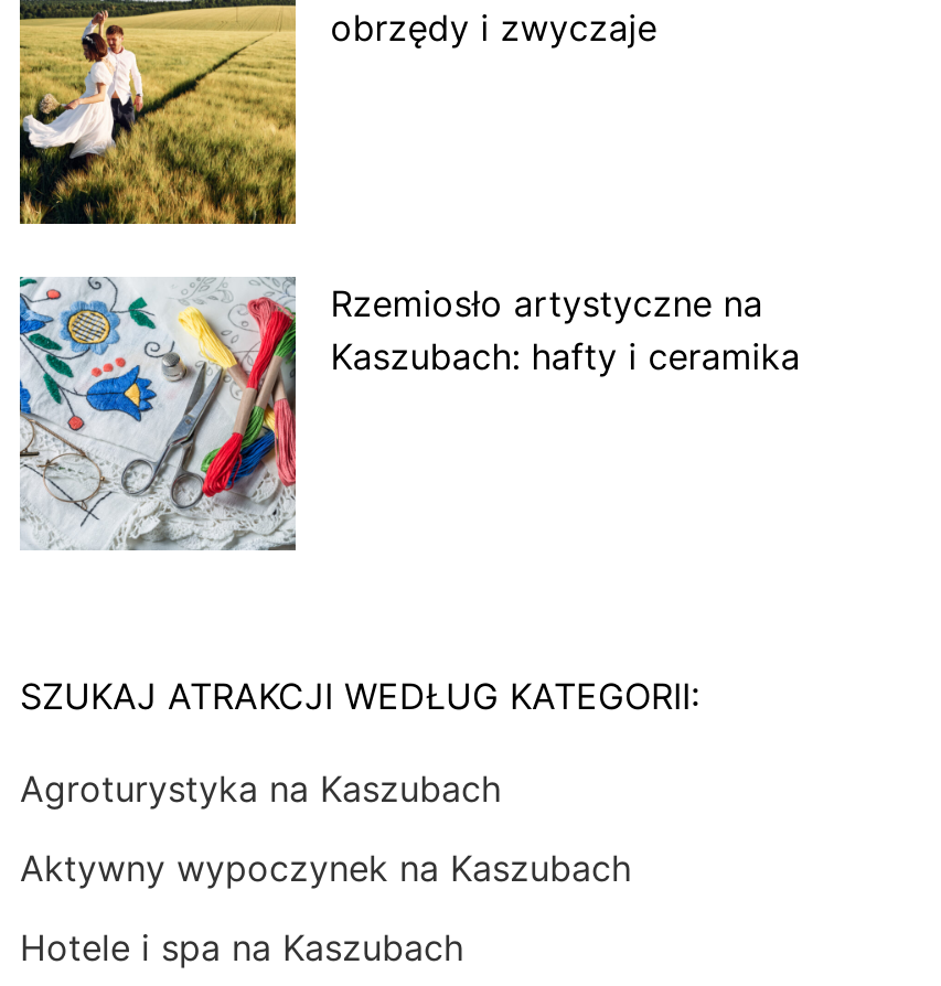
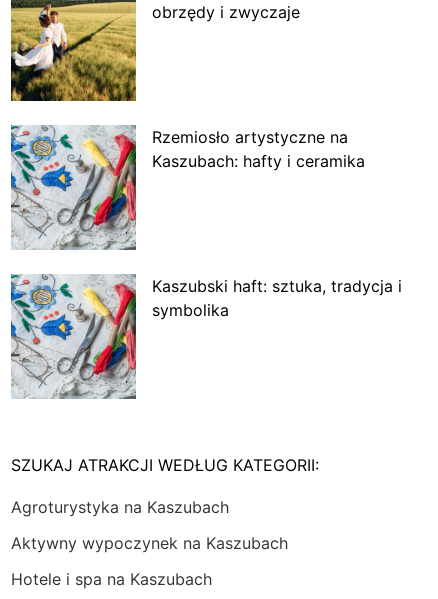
+ Kaszubski haft: sztuka, tradycja i
+ symbolika
